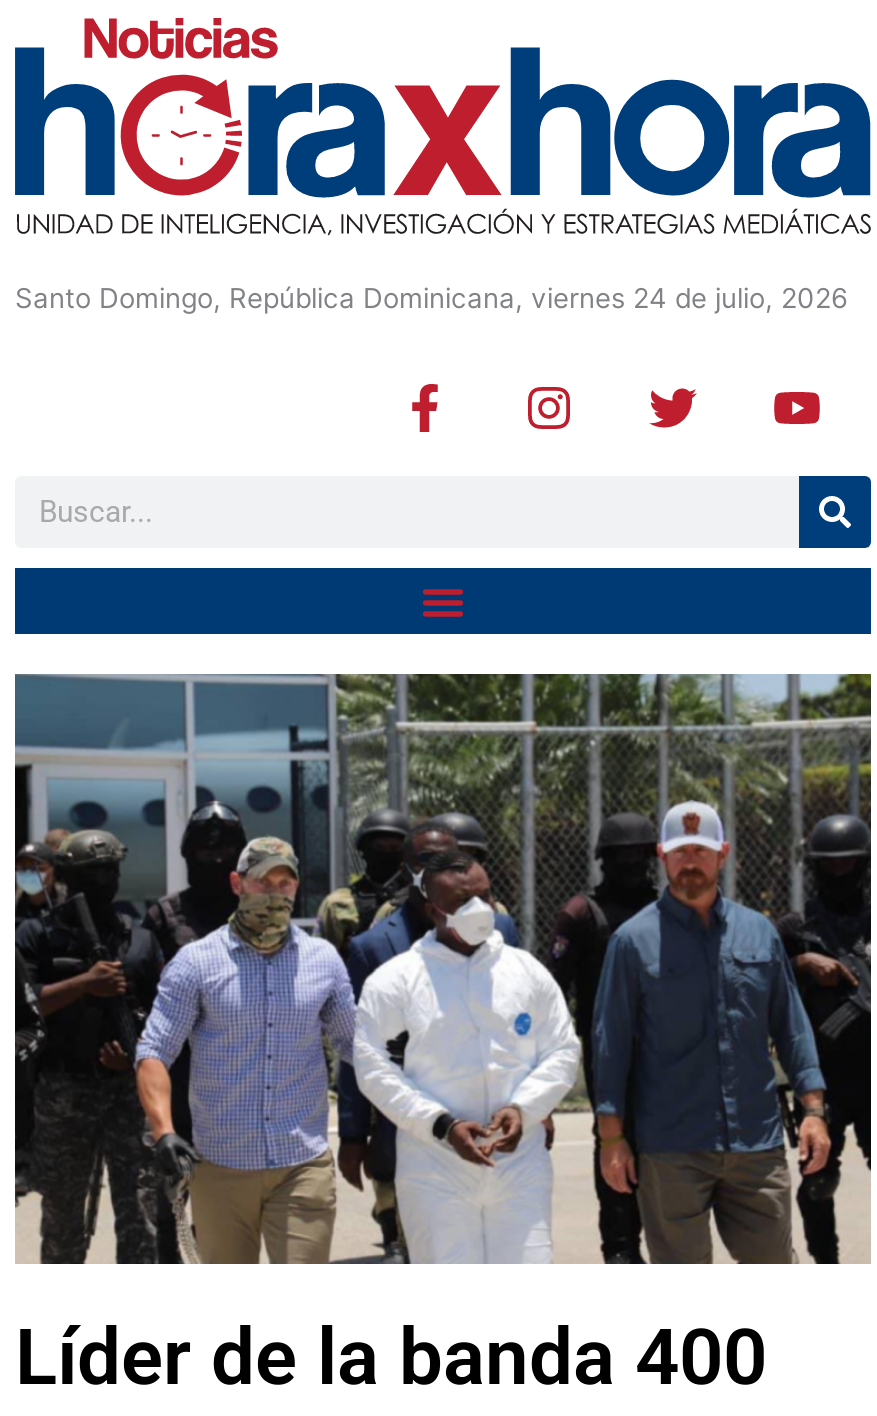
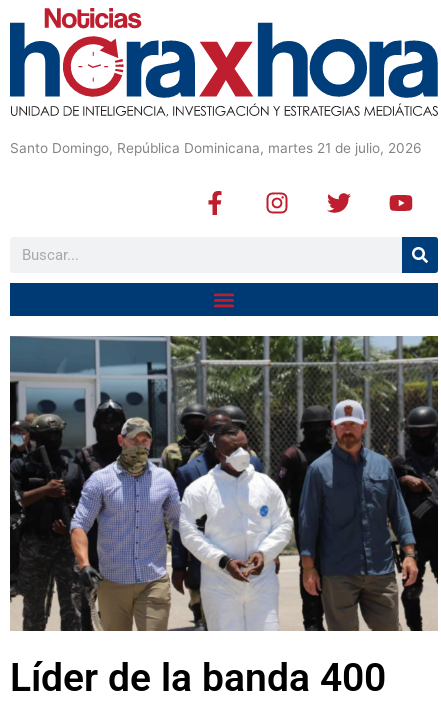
- Santo Domingo, República Dominicana, viernes 24 de julio, 2026
+ Santo Domingo, República Dominicana, martes 21 de julio, 2026
